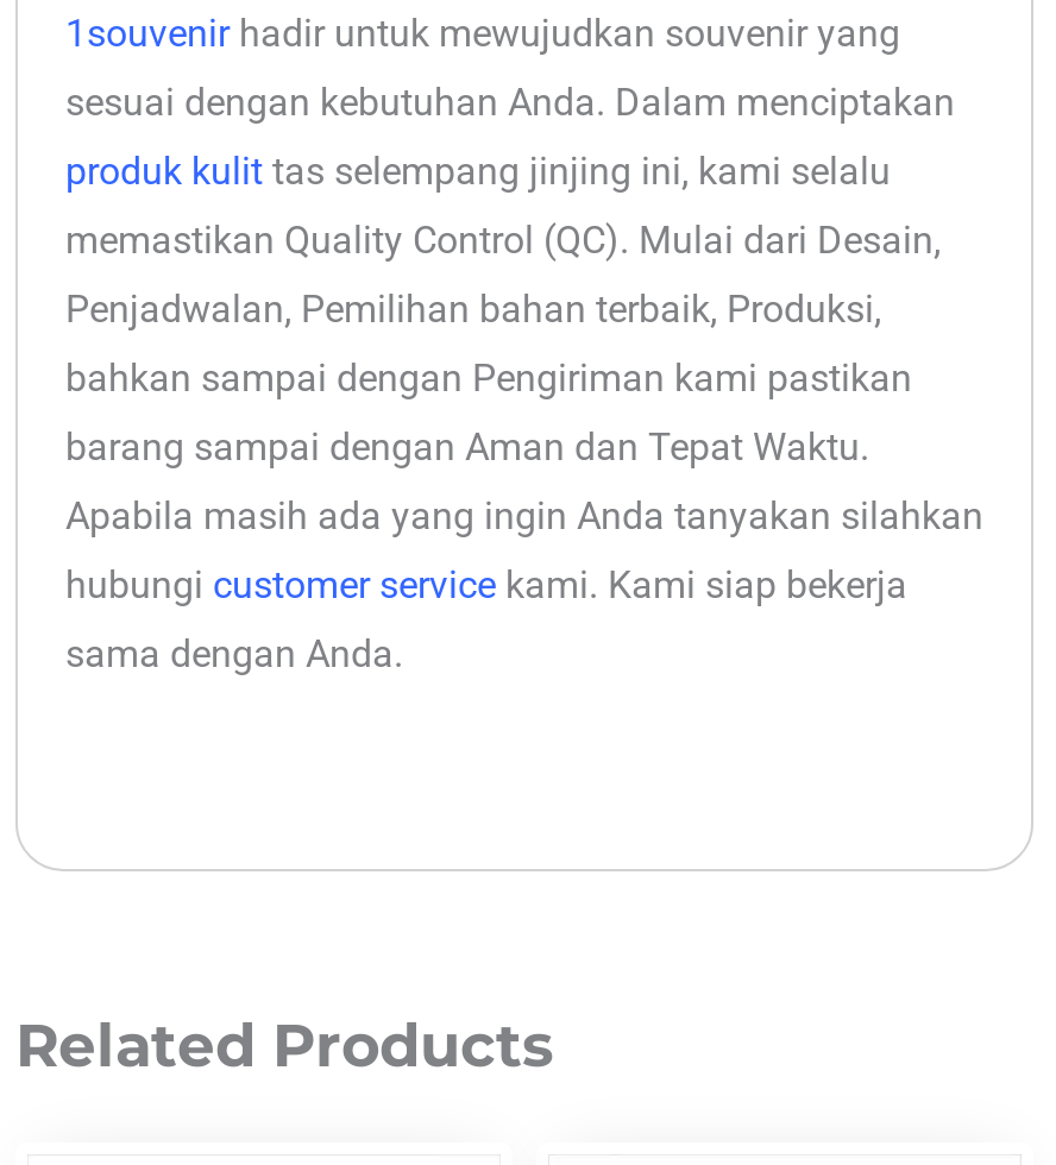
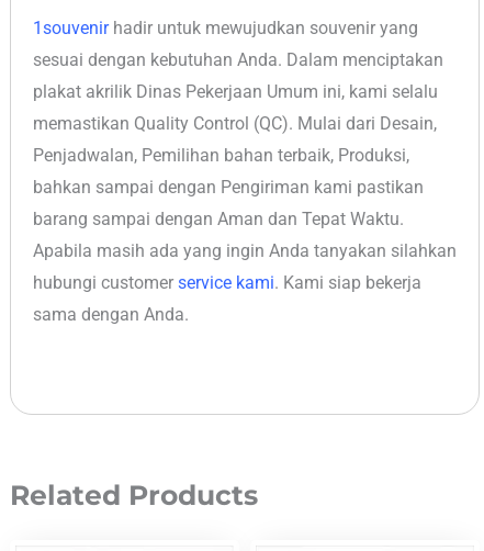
- produk kulit tas selempang jinjing ini, kami selalu
+ plakat akrilik Dinas Pekerjaan Umum ini, kami selalu
